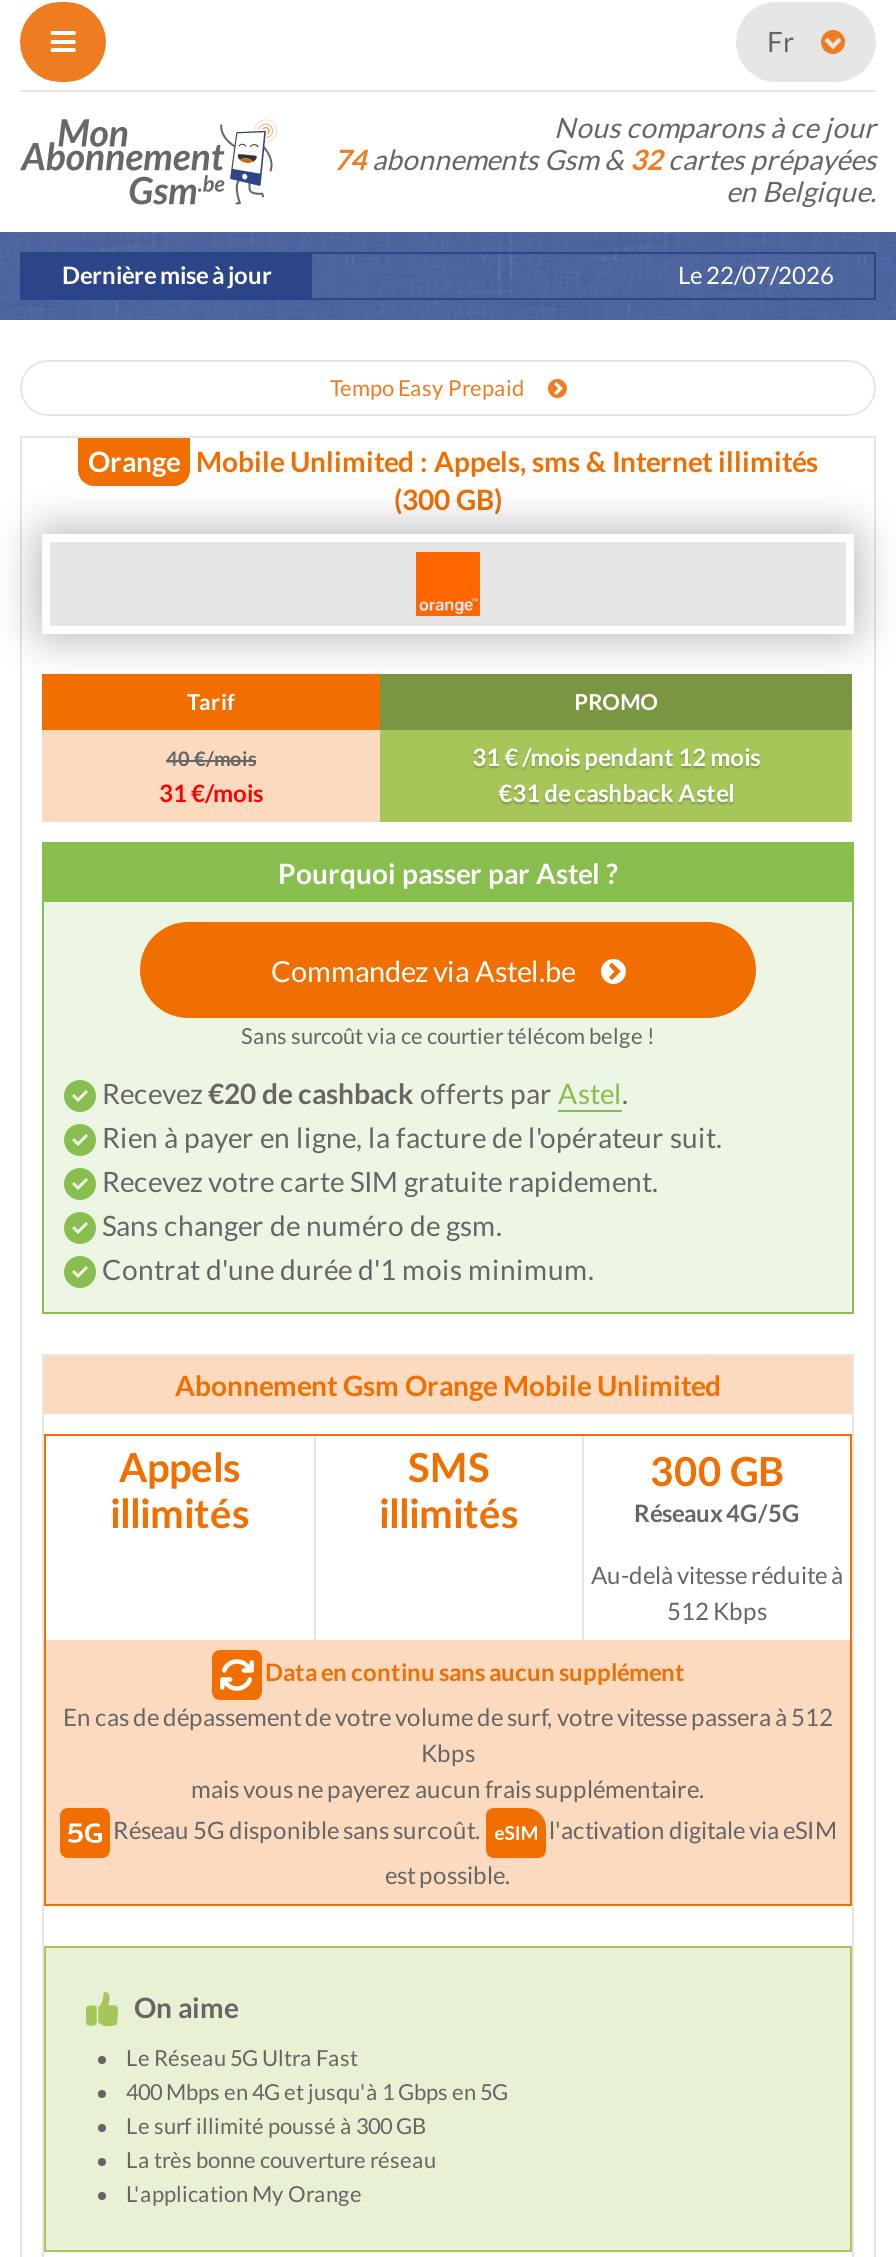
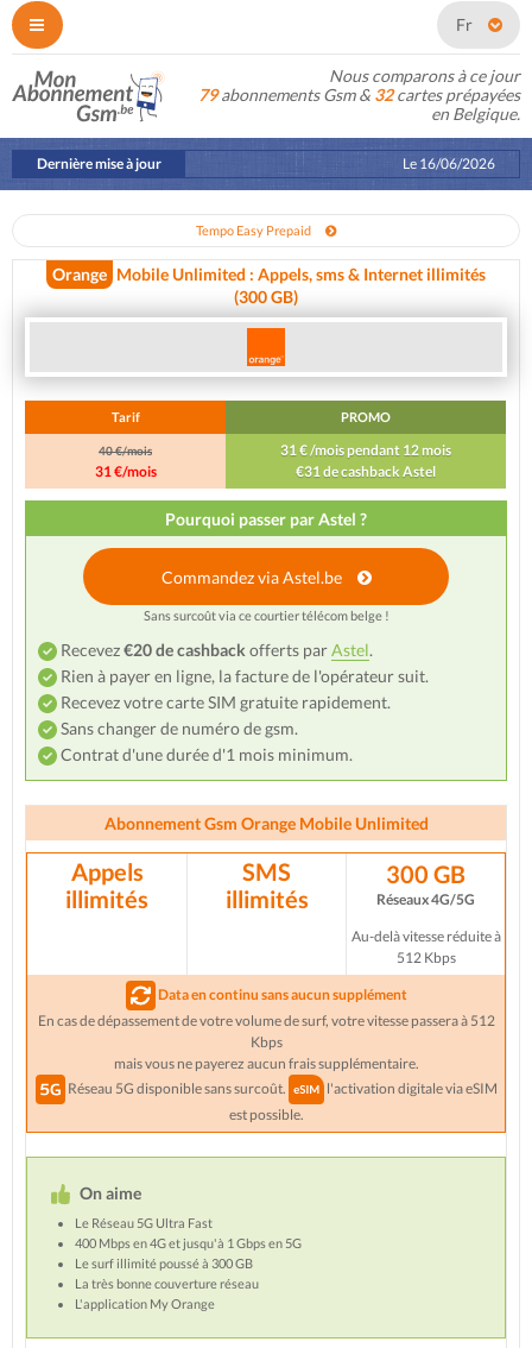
- 74 abonnements Gsm & 32cartes prépayées
+ 79 abonnements Gsm & 32cartes prépayées

- Le22/07/2026
+ Le16/06/2026
